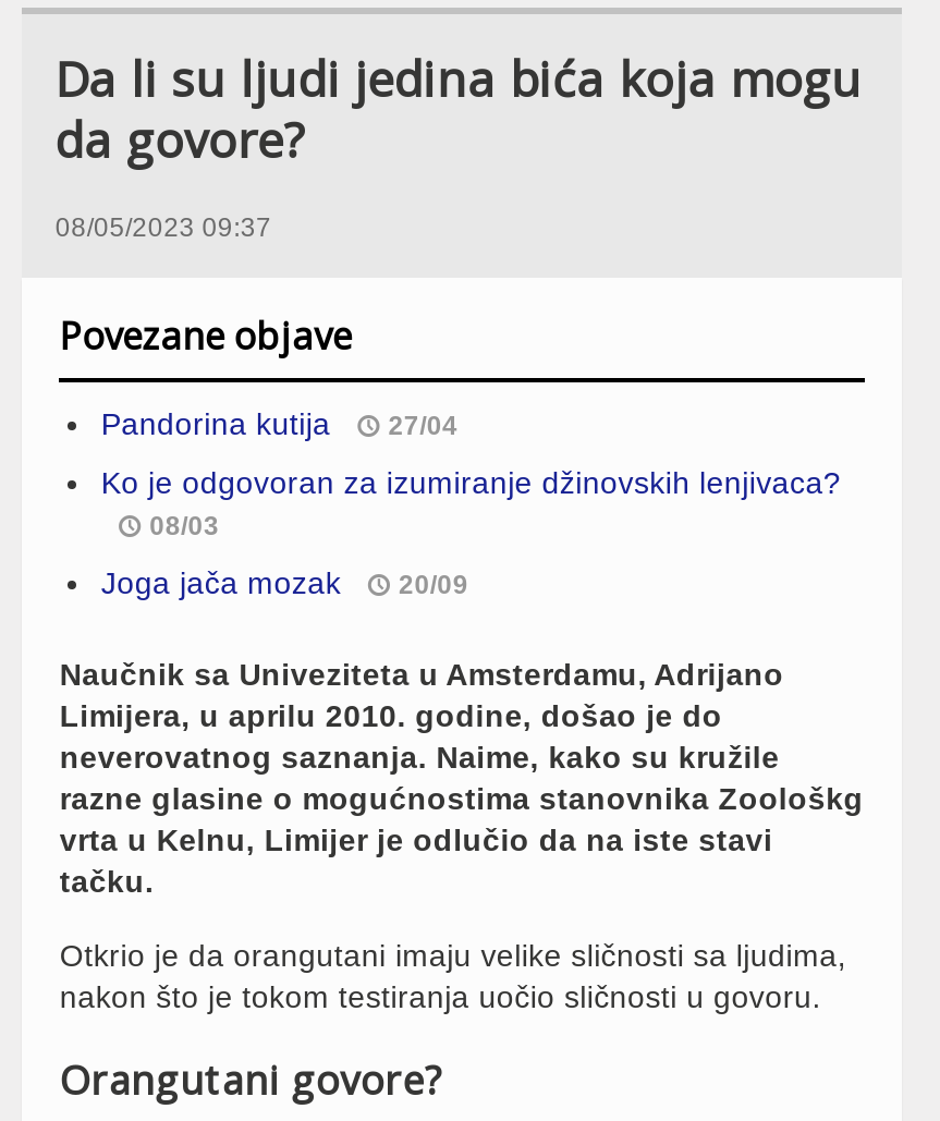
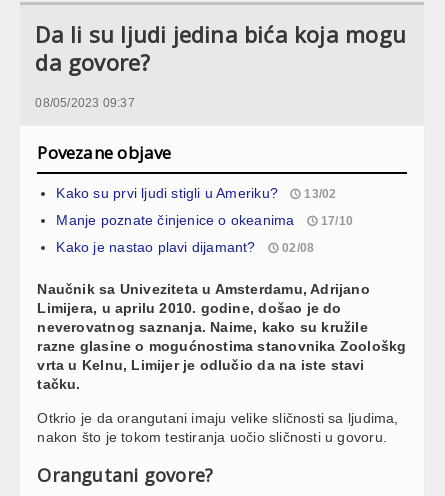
- Pandorina kutija
- 27/04
+ Kako su prvi ljudi stigli u Ameriku?
+ 13/02

- Ko je odgovoran za izumiranje džinovskih lenjivaca?
- 08/03
+ Manje poznate činjenice o okeanima
+ 17/10

- Joga jača mozak
- 20/09
+ Kako je nastao plavi dijamant?
+ 02/08
